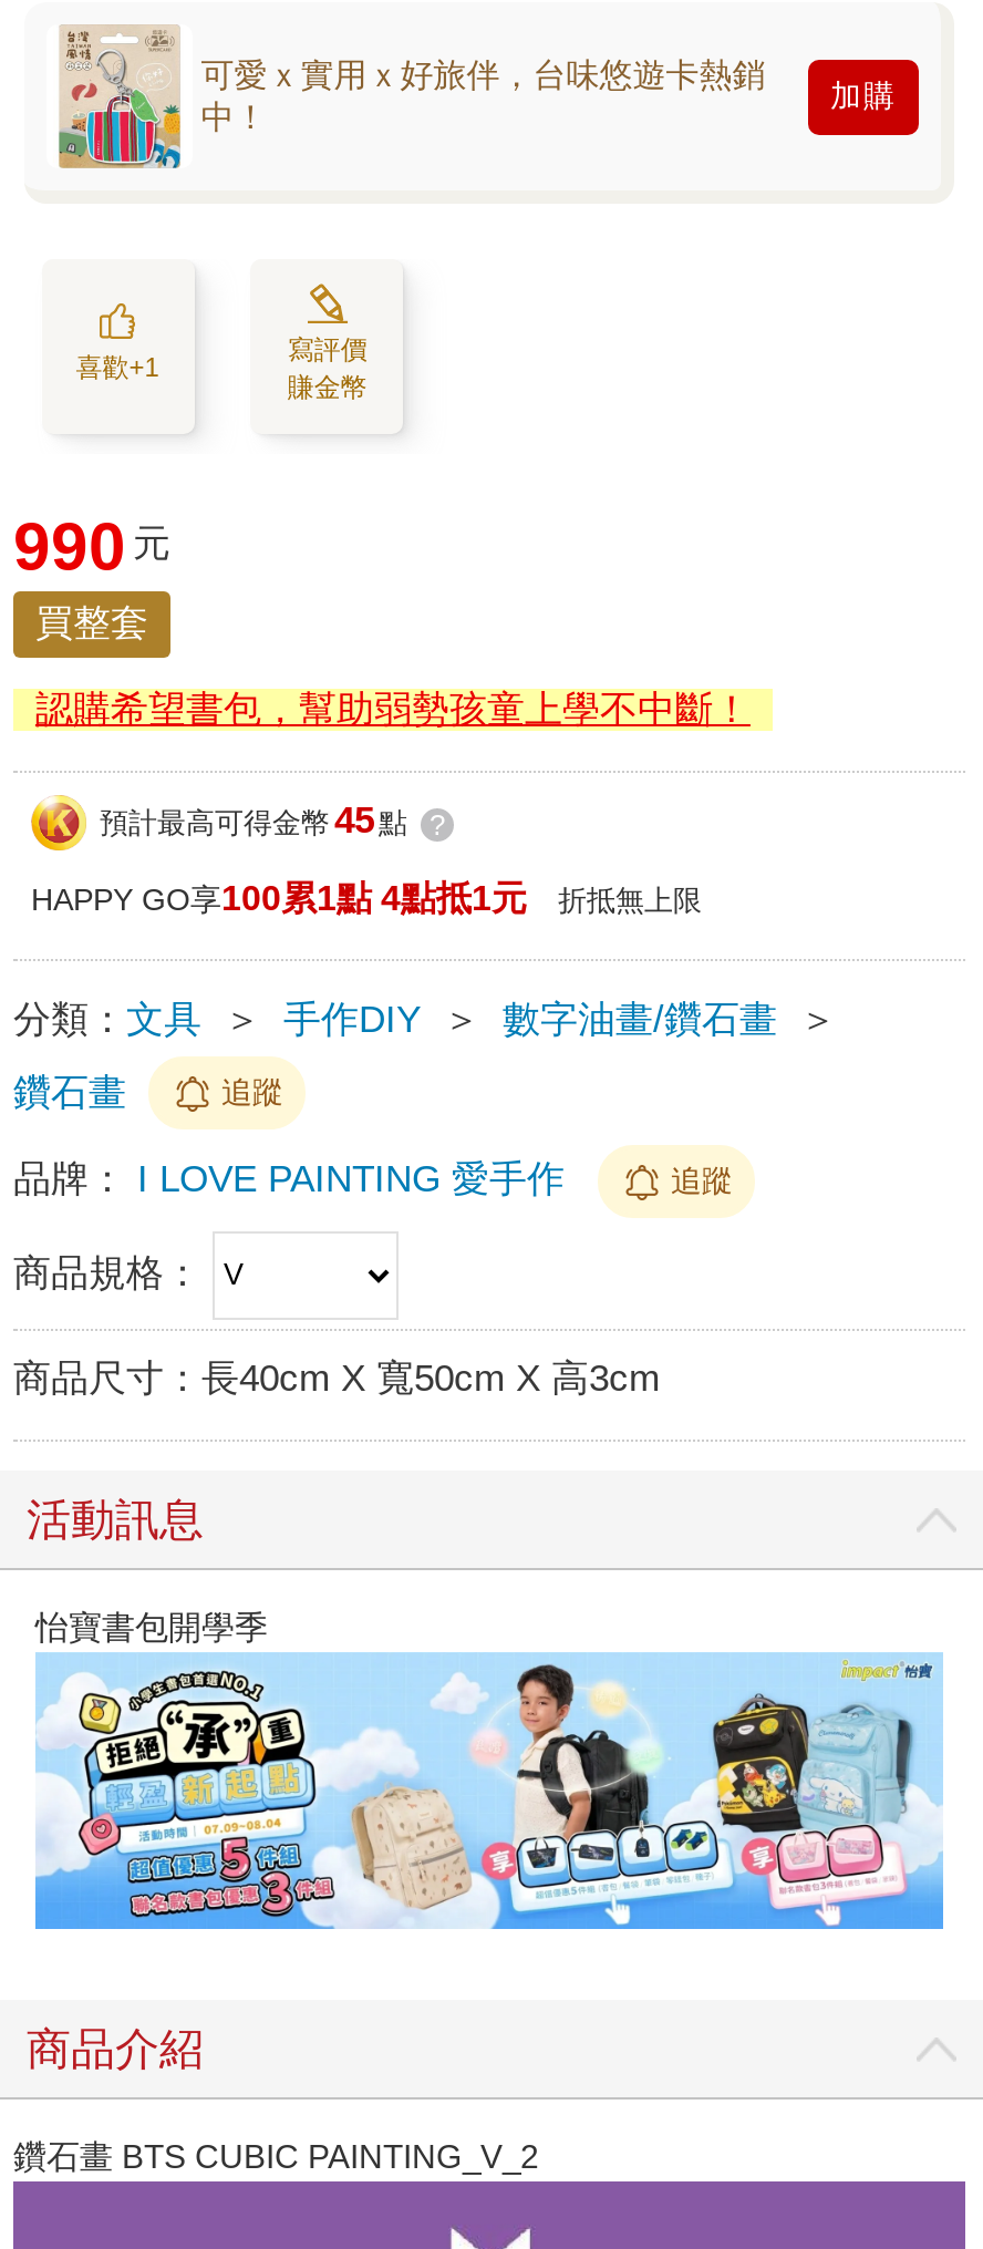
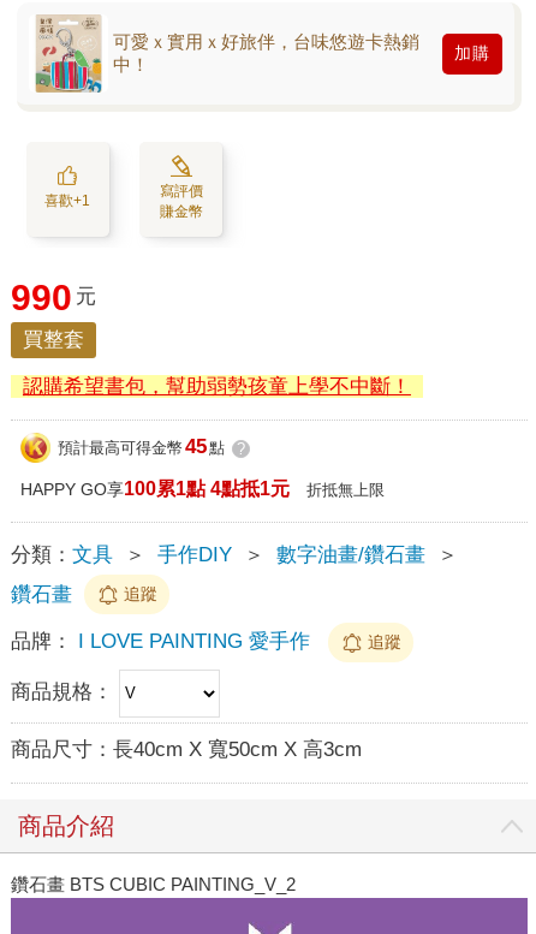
- 活動訊息
- 怡寶書包開學季

- [image]
